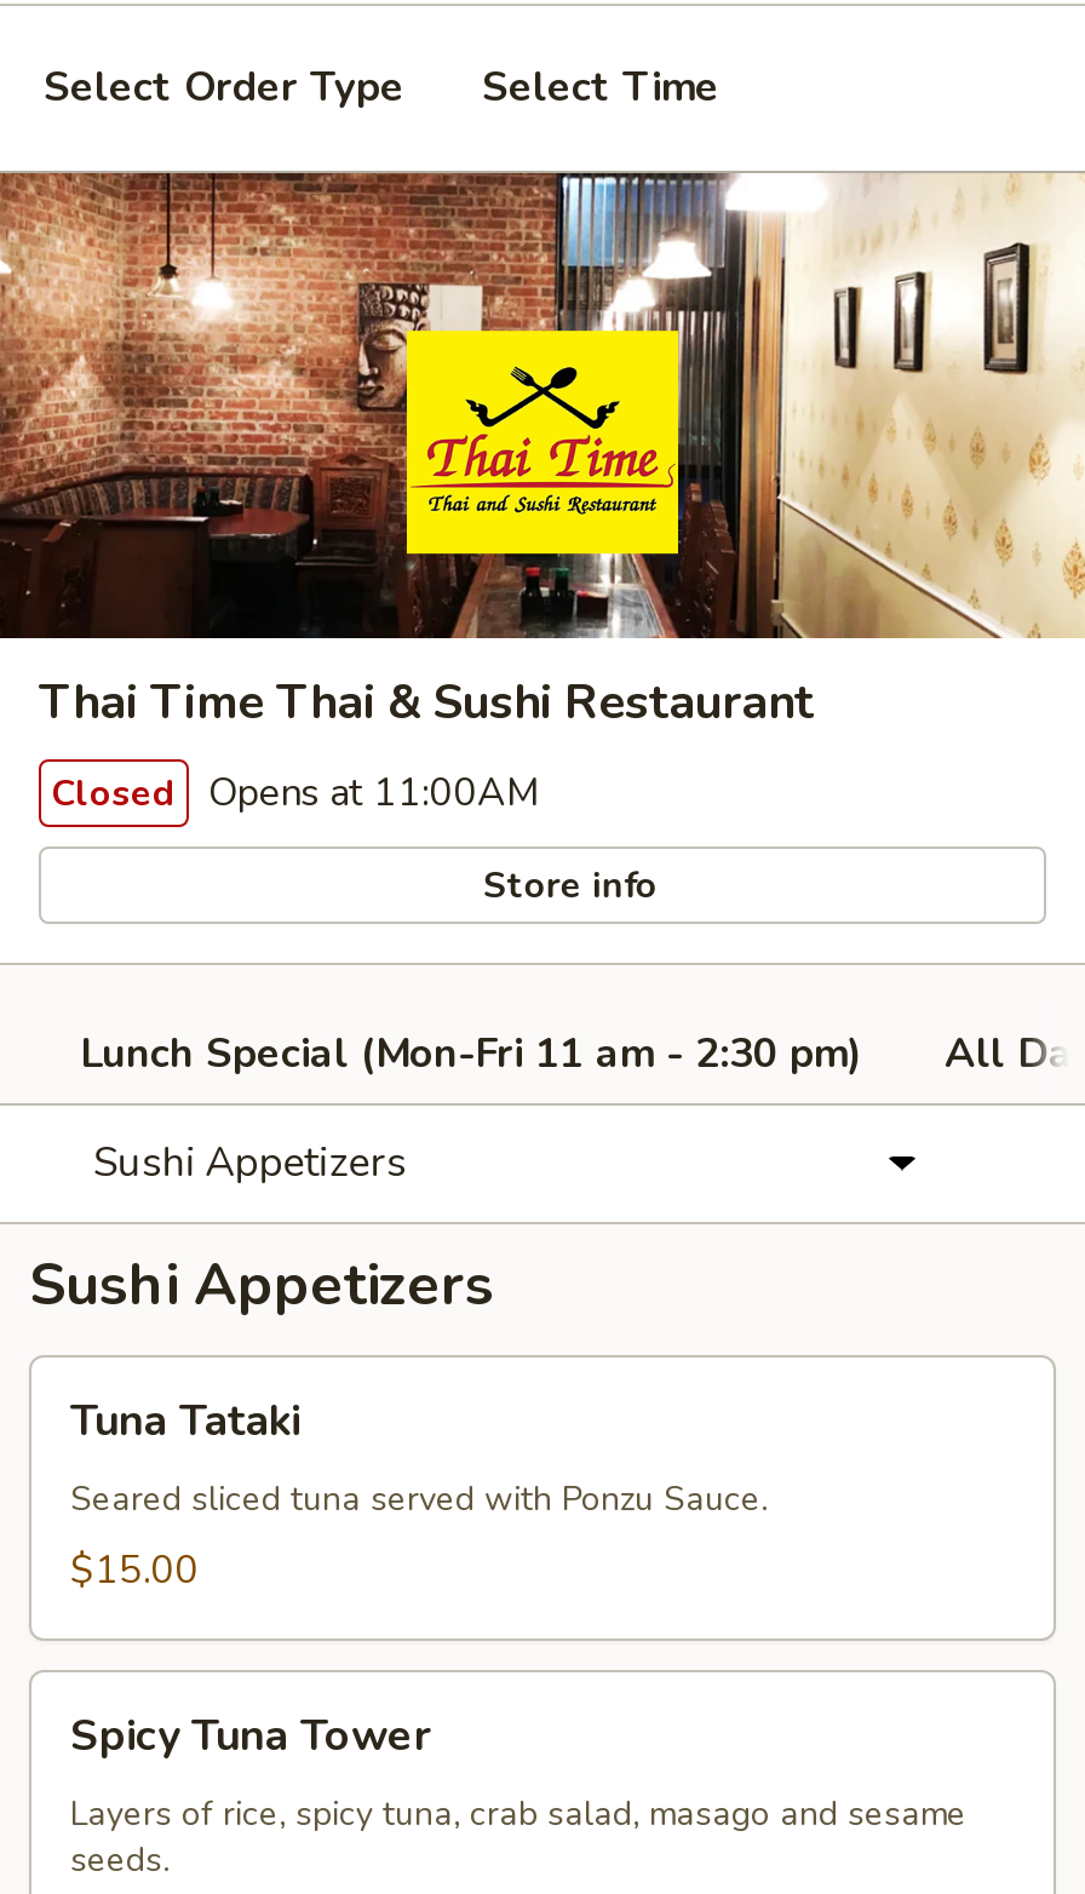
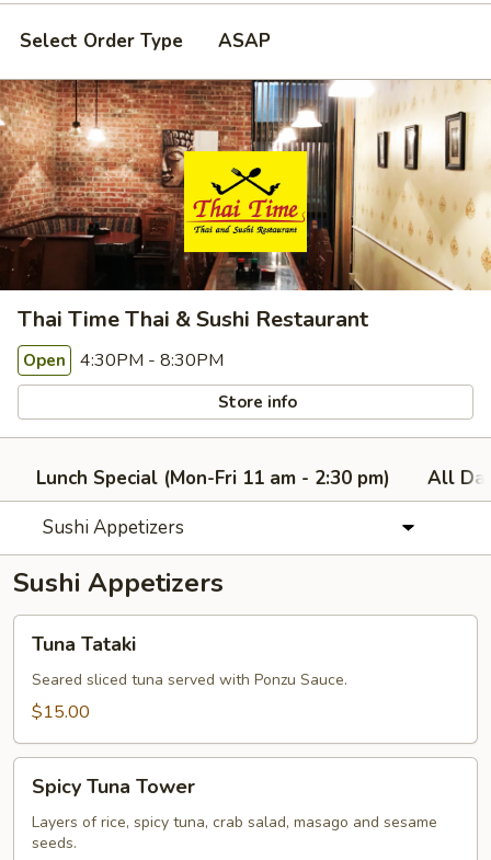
- Select Time
+ ASAP

- Closed Opens at 11:00AM
+ Open 4:30PM - 8:30PM
